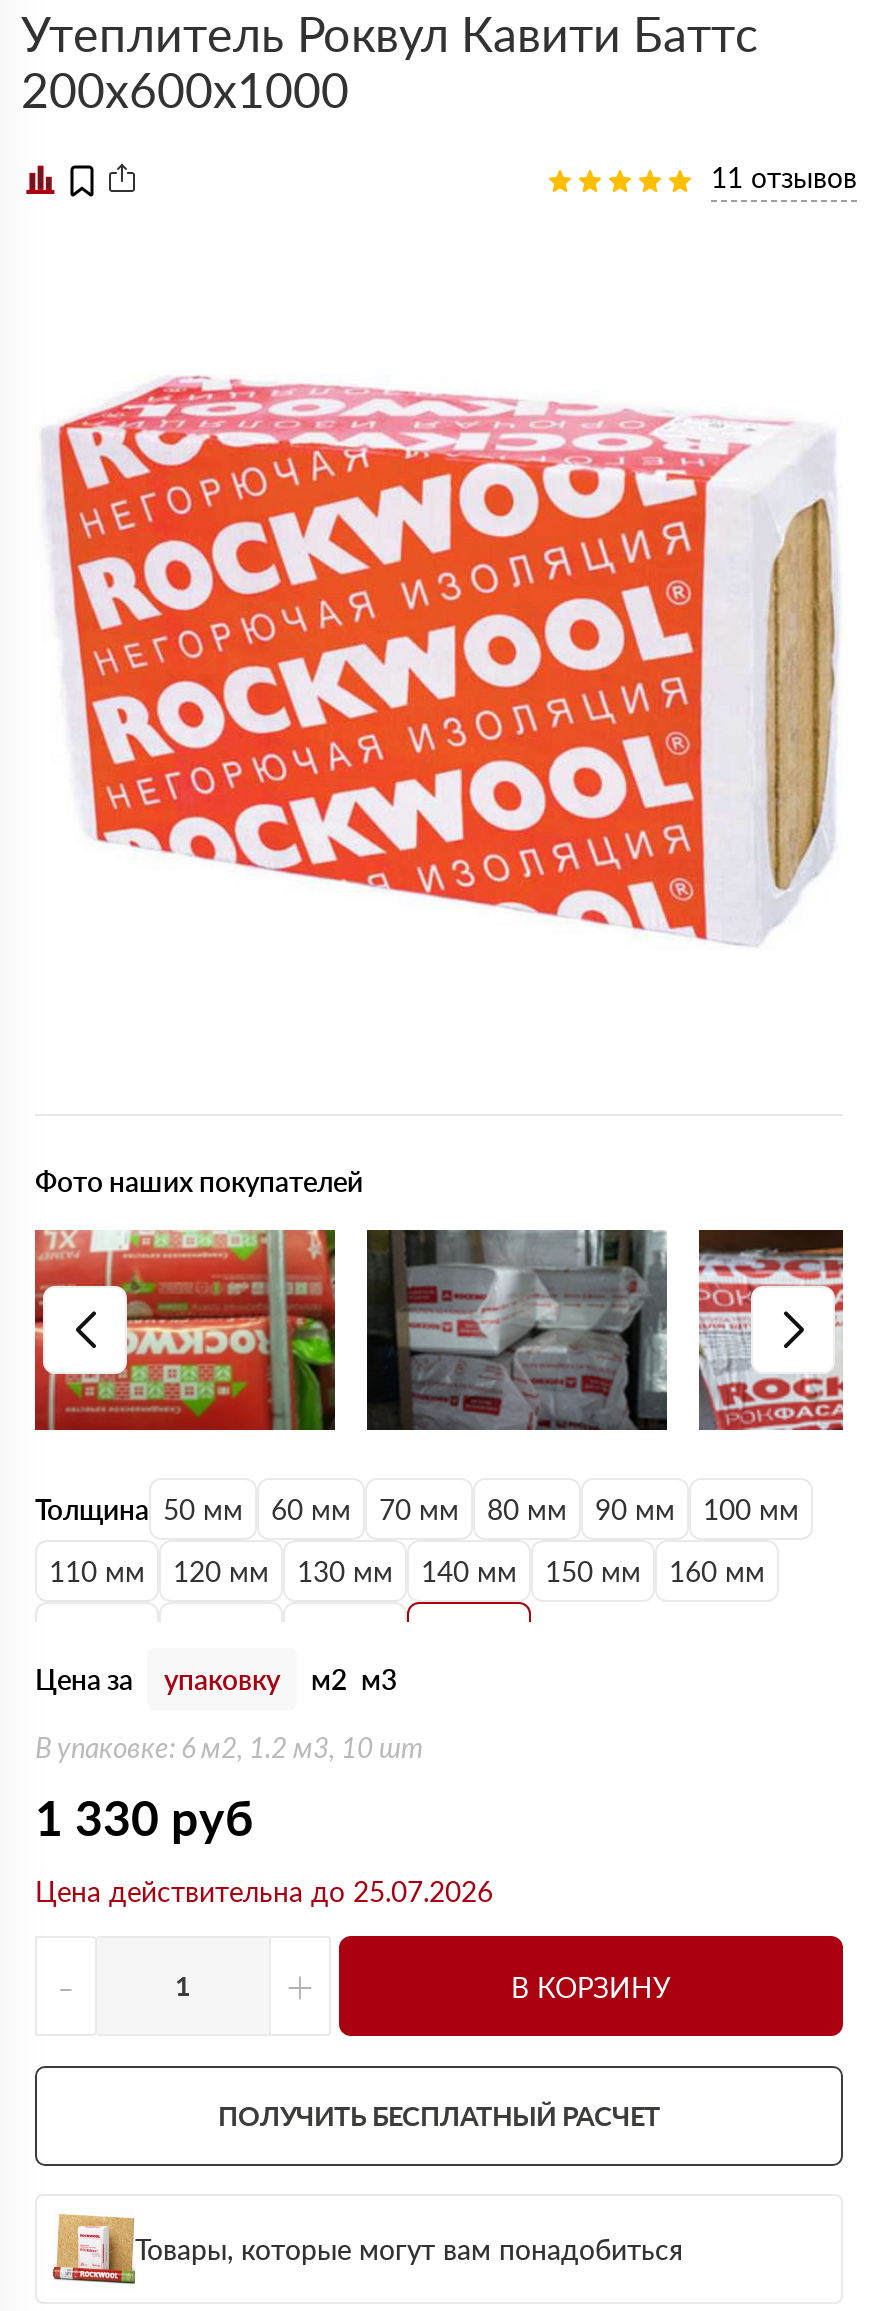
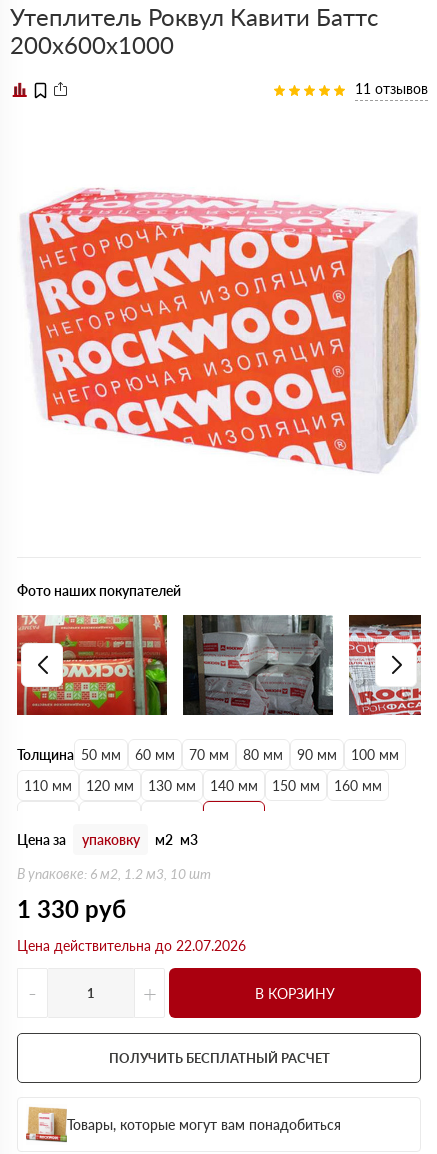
- Цена действительна до 25.07.2026
+ Цена действительна до 22.07.2026
